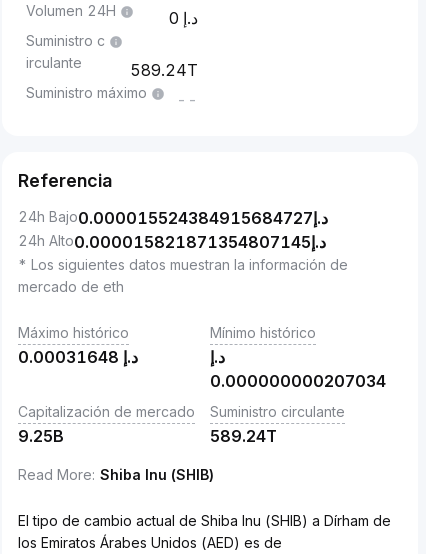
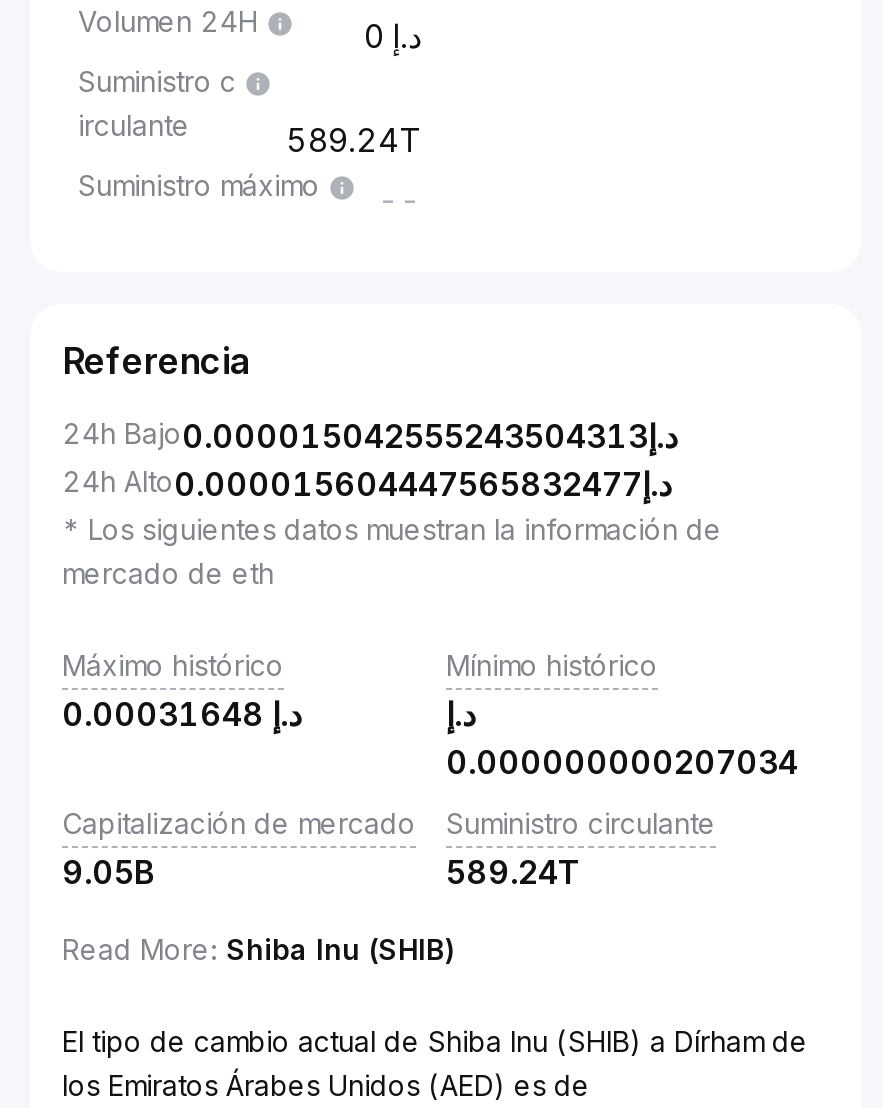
- د.إ0.000015524384915684727 24h Bajo
+ د.إ0.000015042555243504313 24h Bajo

- د.إ0.000015821871354807145 24h Alto
+ د.إ0.000015604447565832477 24h Alto

- 9.25B
+ 9.05B
